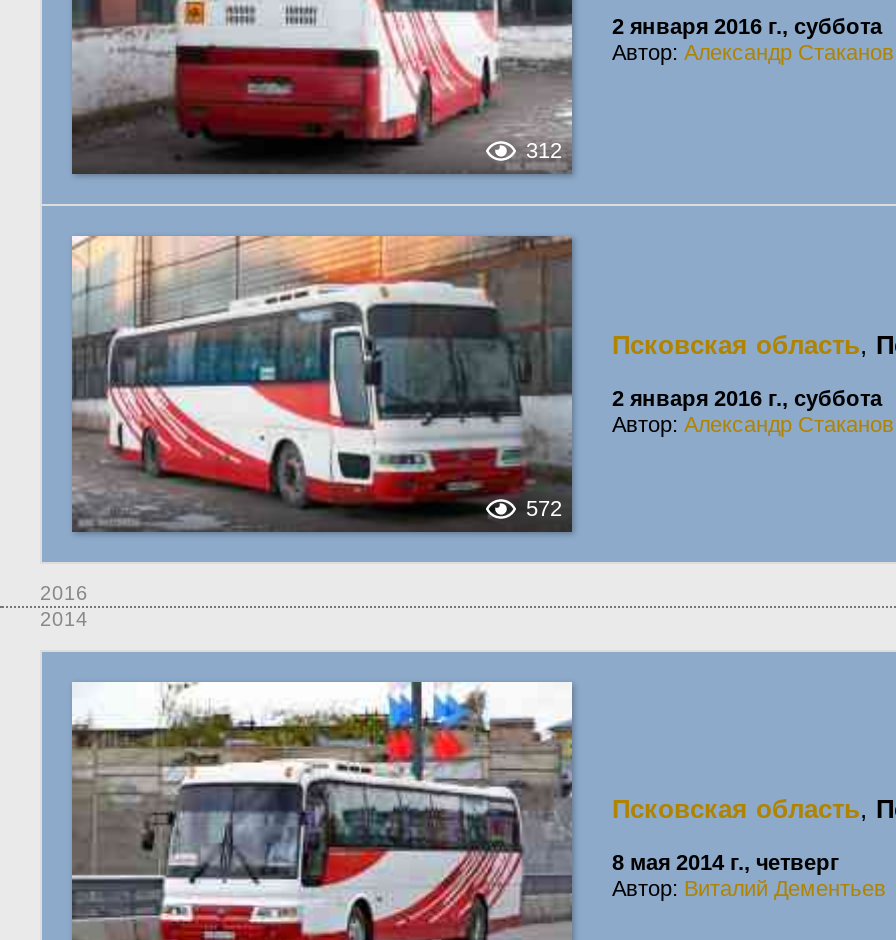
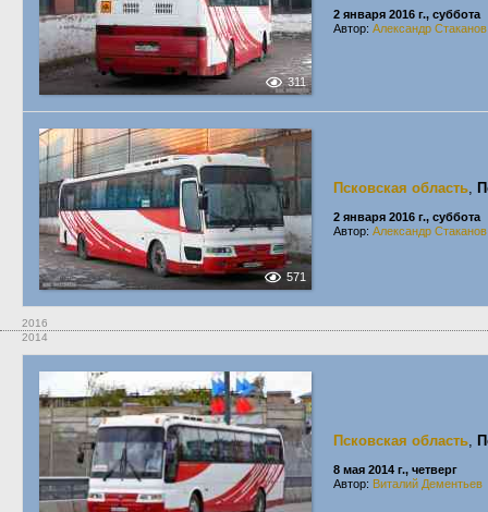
- 312
+ 311

- 572
+ 571
